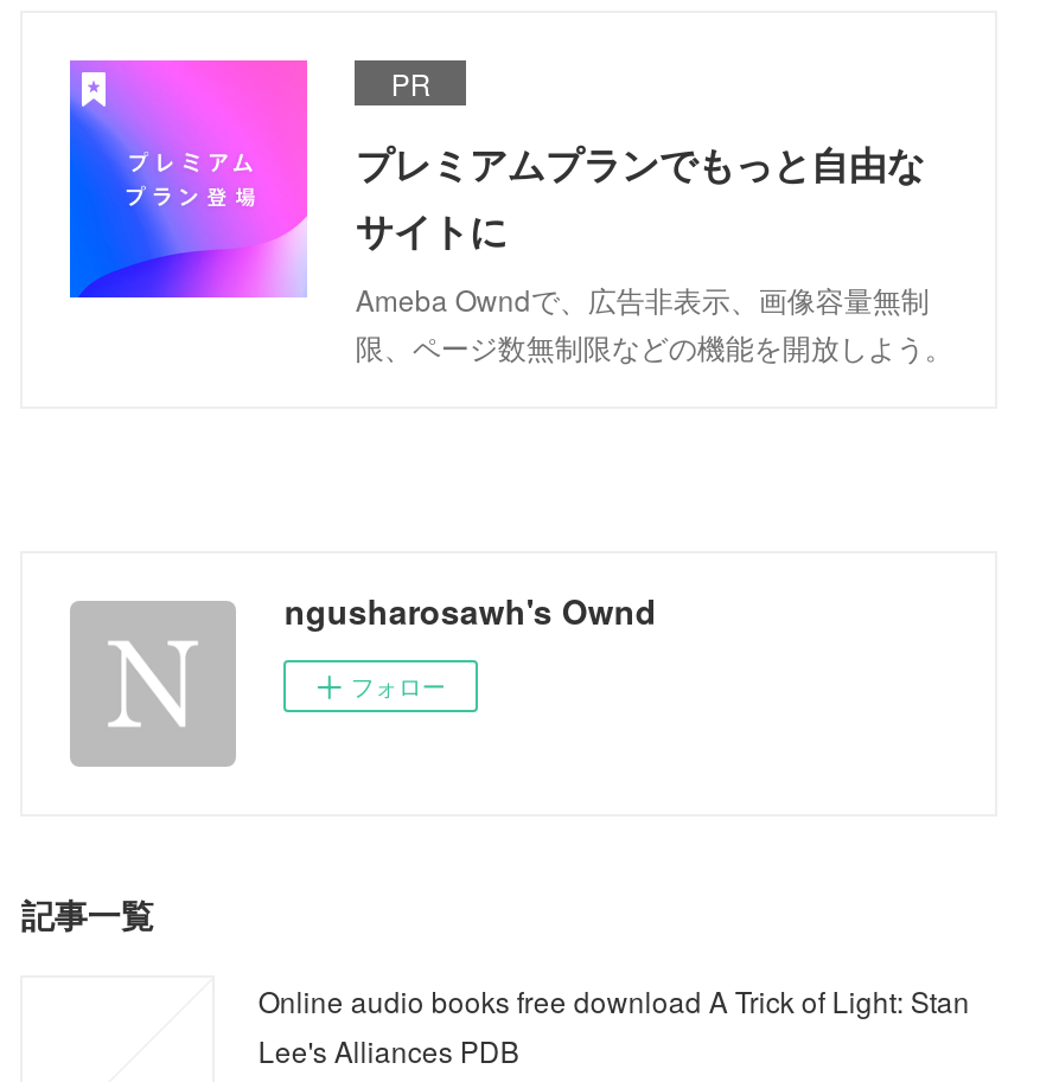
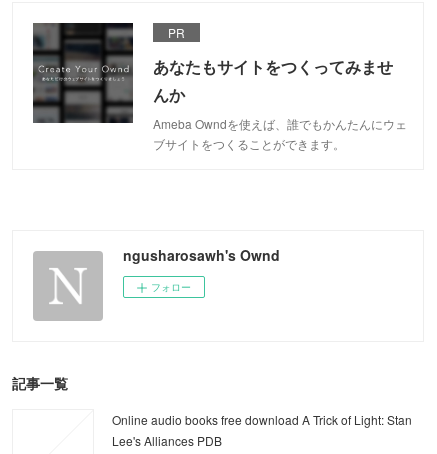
- [image]
- プレミアムプランでもっと自由な
- サイトに
- Ameba Owndで、広告非表示、画像容量無制
- 限、ページ数無制限などの機能を開放しよう。
+ [image]
+ あなたもサイトをつくってみませ
+ んか
+ Ameba Owndを使えば、誰でもかんたんにウェ
+ ブサイトをつくることができます。
